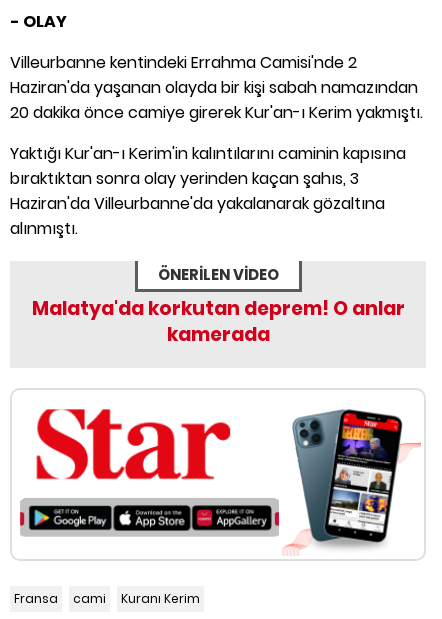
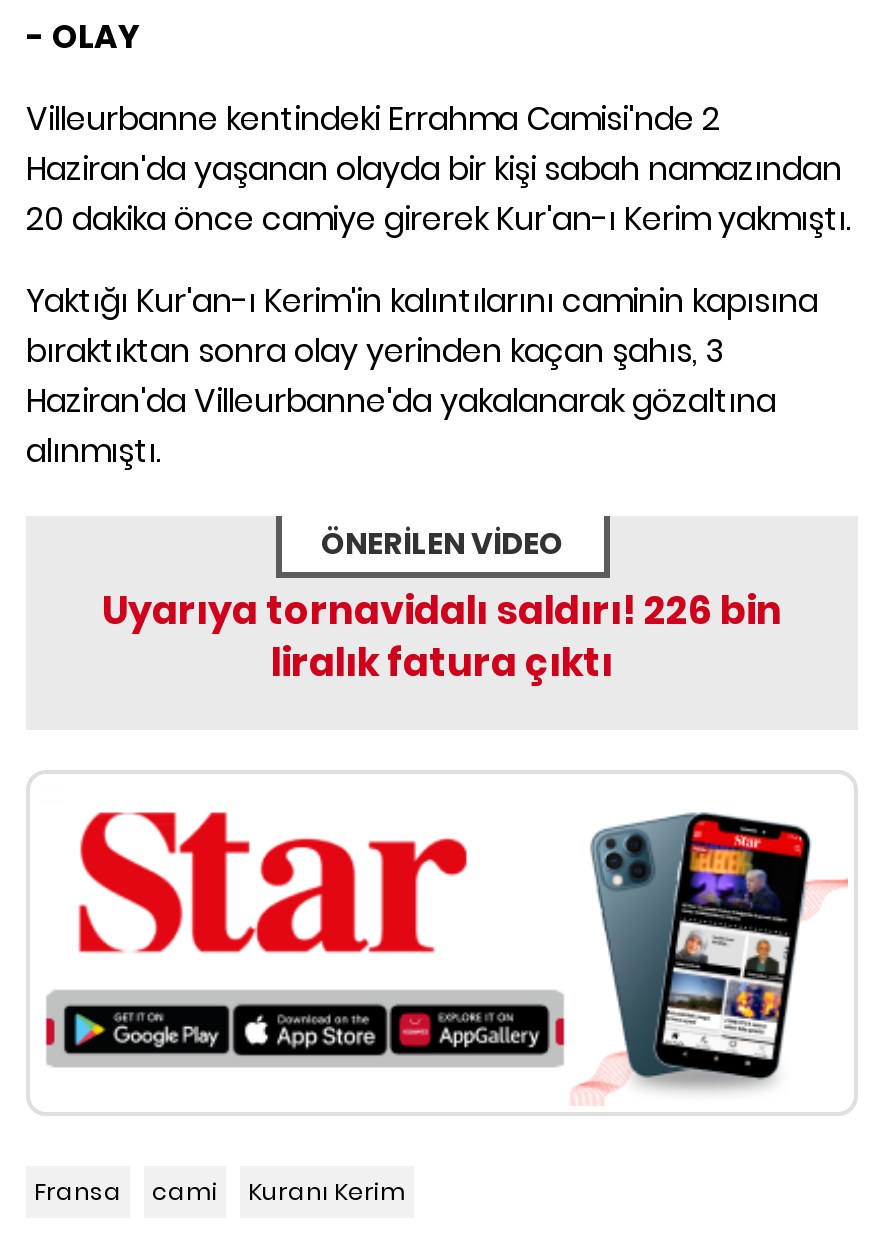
- Malatya'da korkutan deprem! O anlar
- kamerada
+ Uyarıya tornavidalı saldırı! 226 bin
+ liralık fatura çıktı
